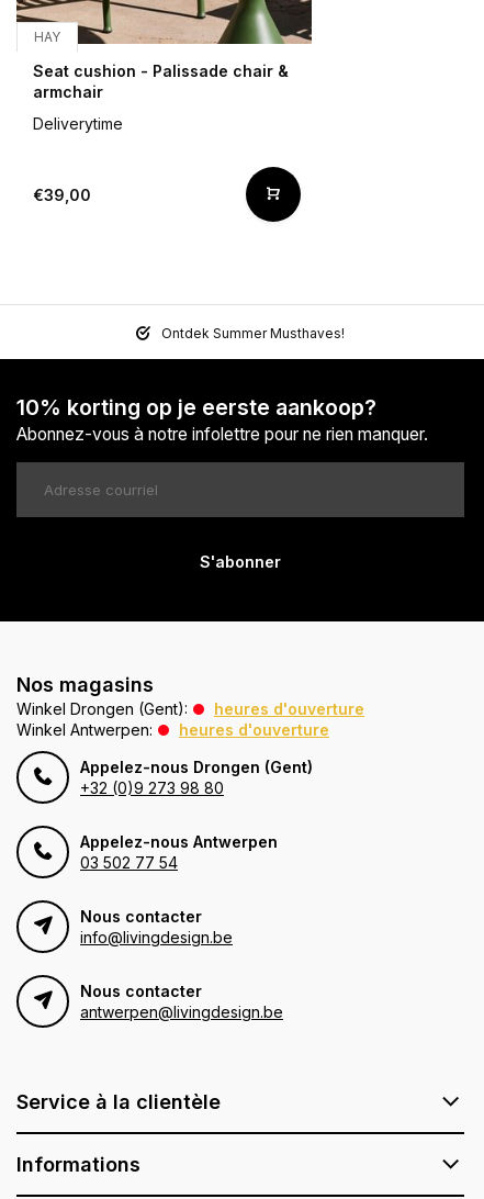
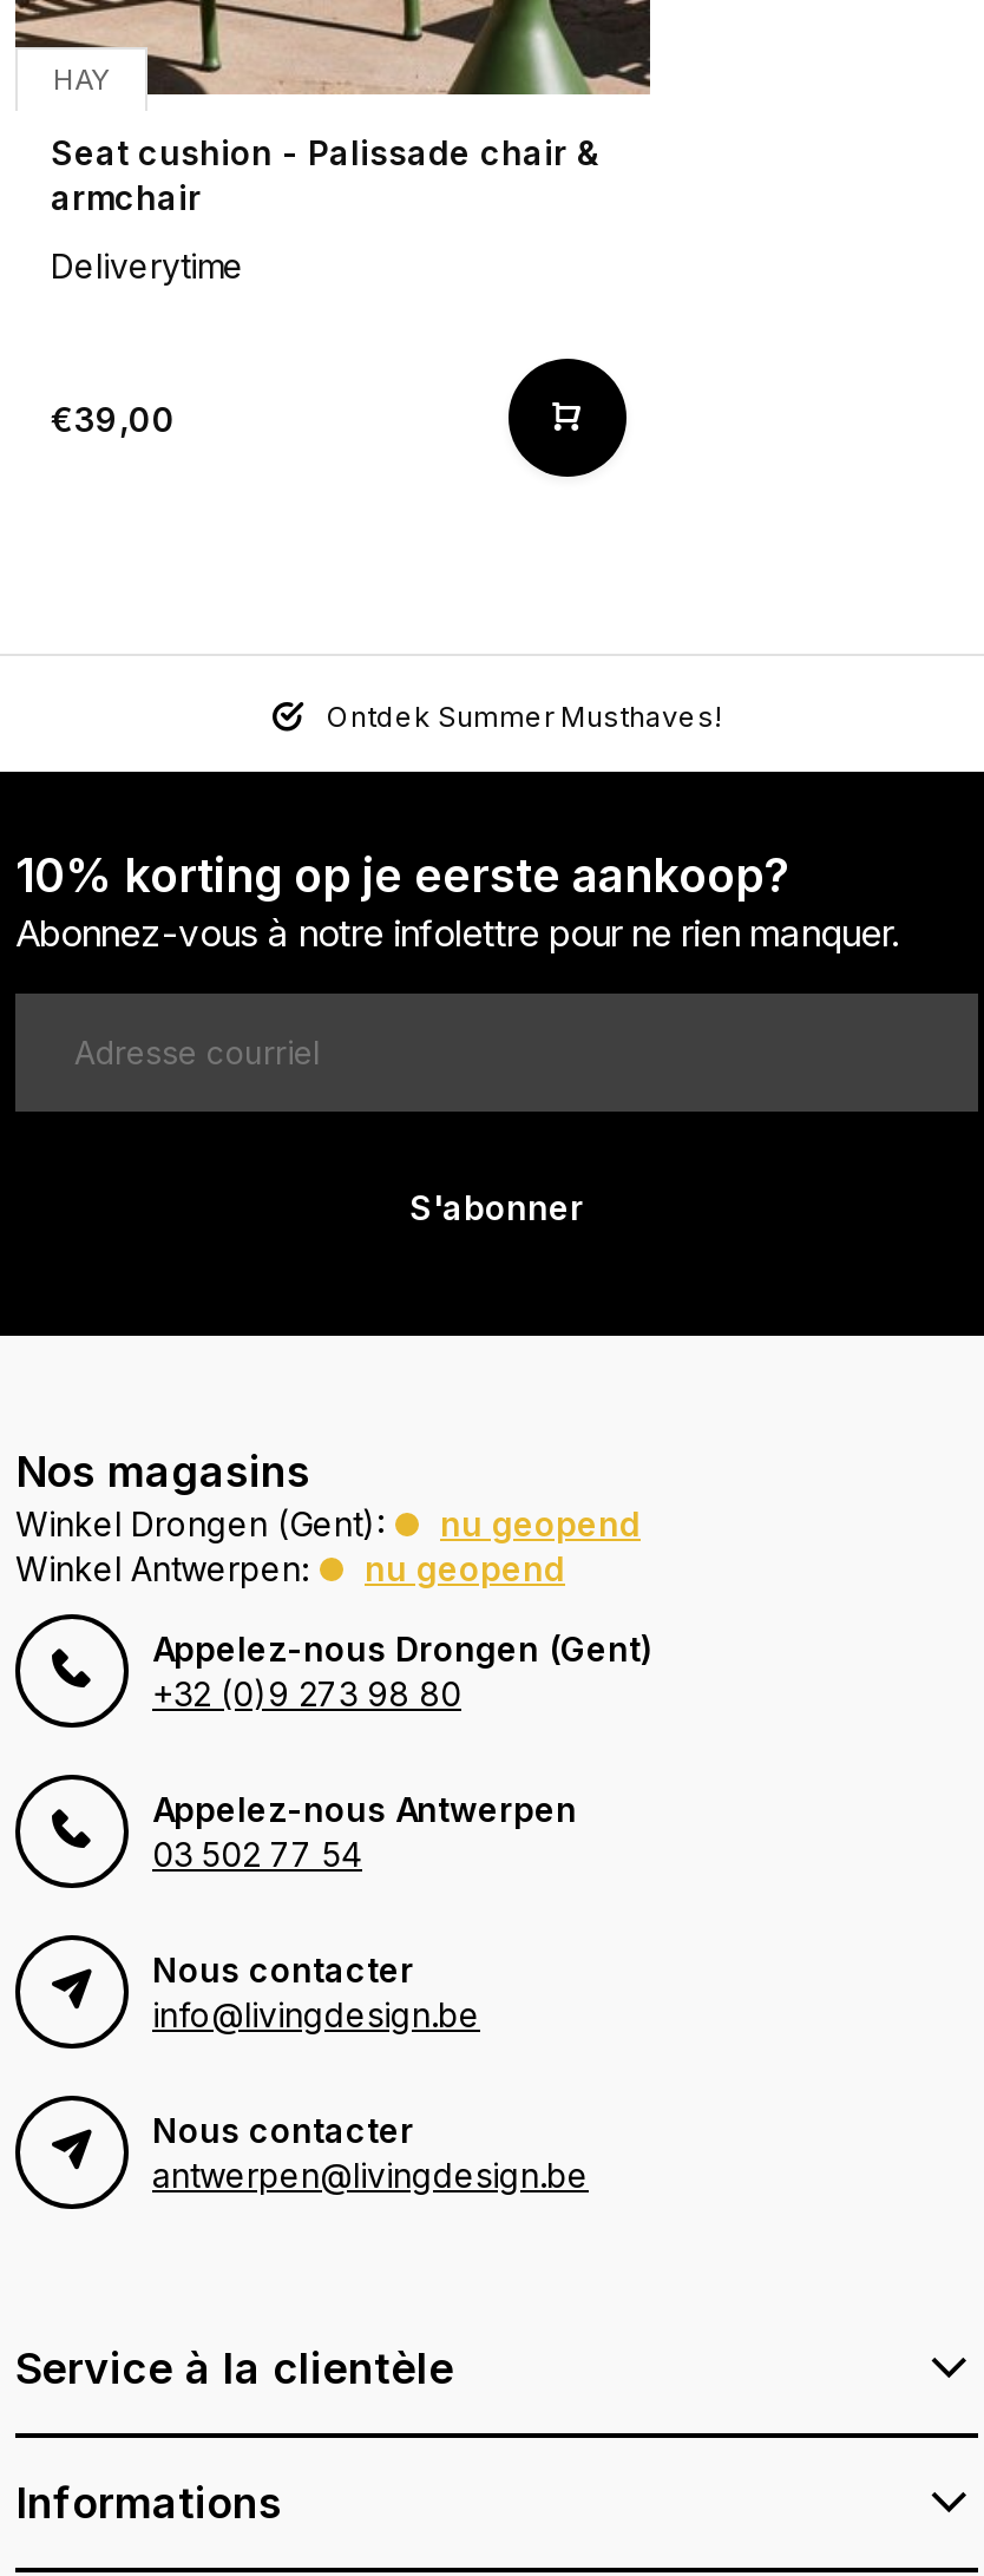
- heures d'ouverture
+ nu geopend

- heures d'ouverture
+ nu geopend
